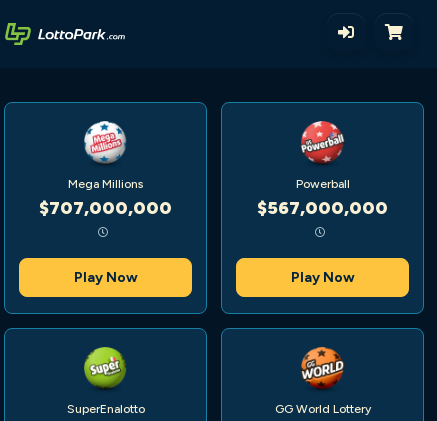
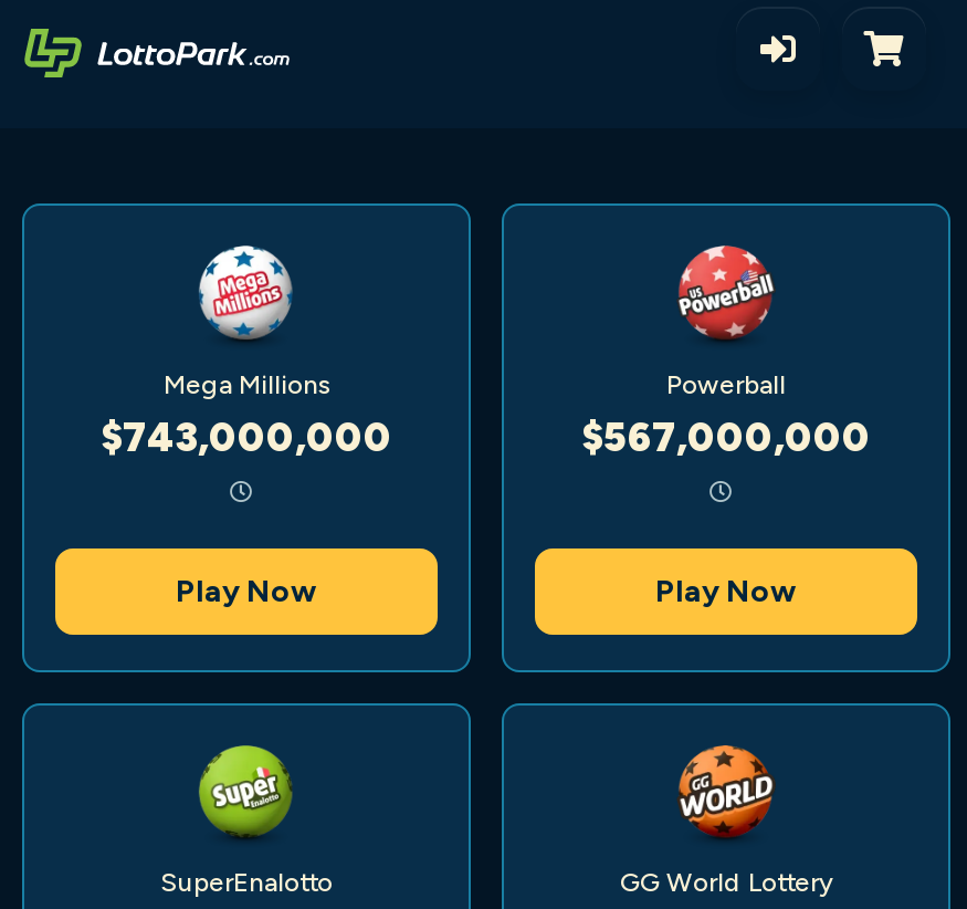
- $707,000,000
+ $743,000,000
